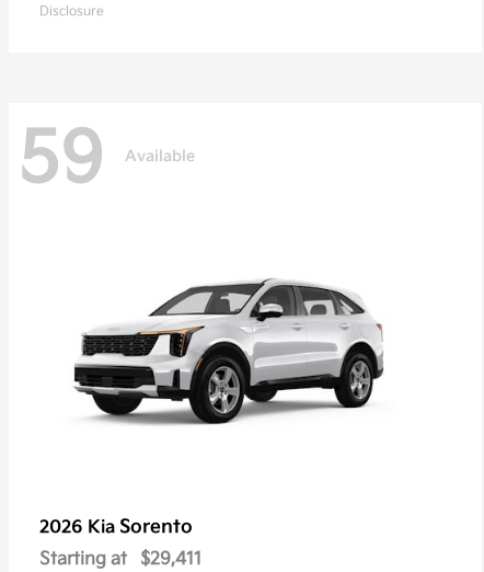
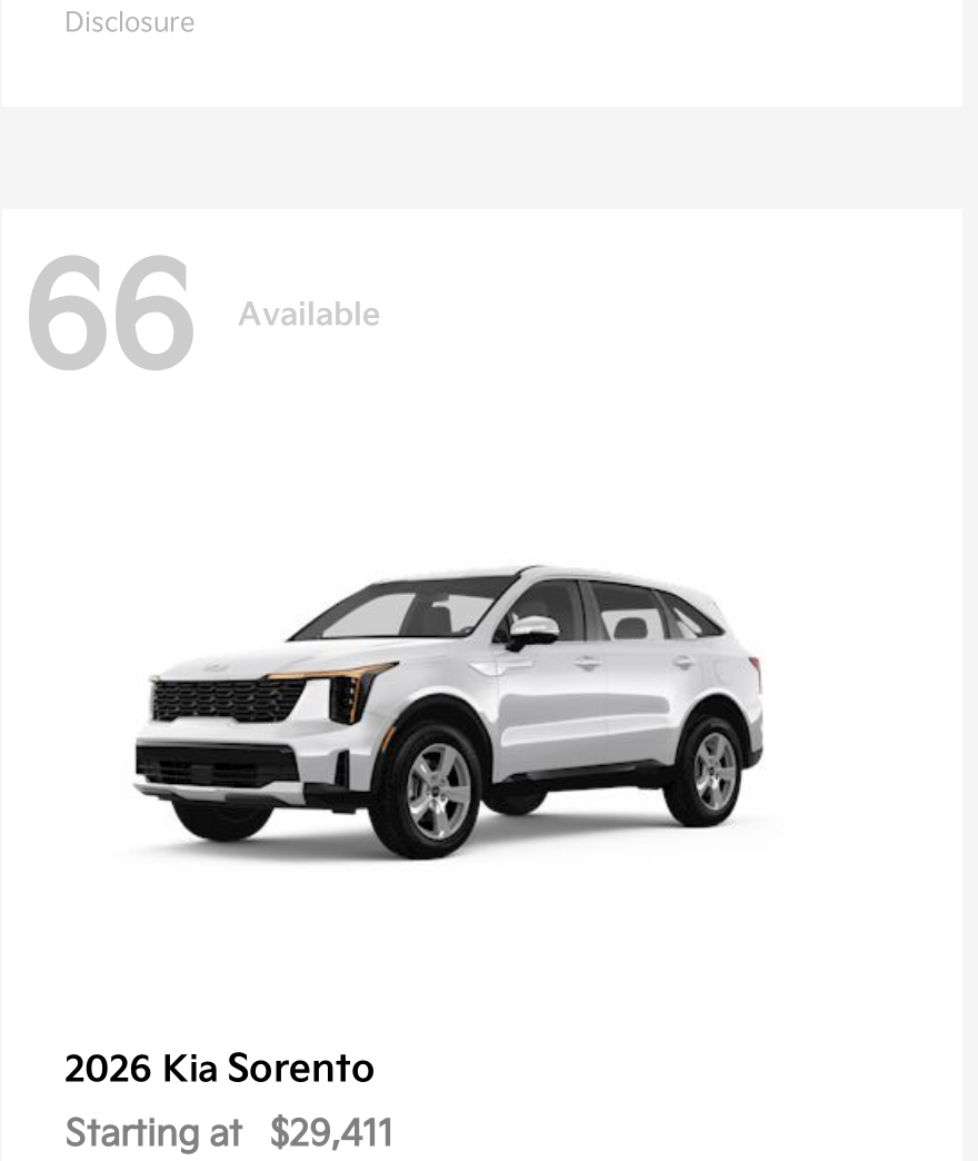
- 59 Available
+ 66 Available
